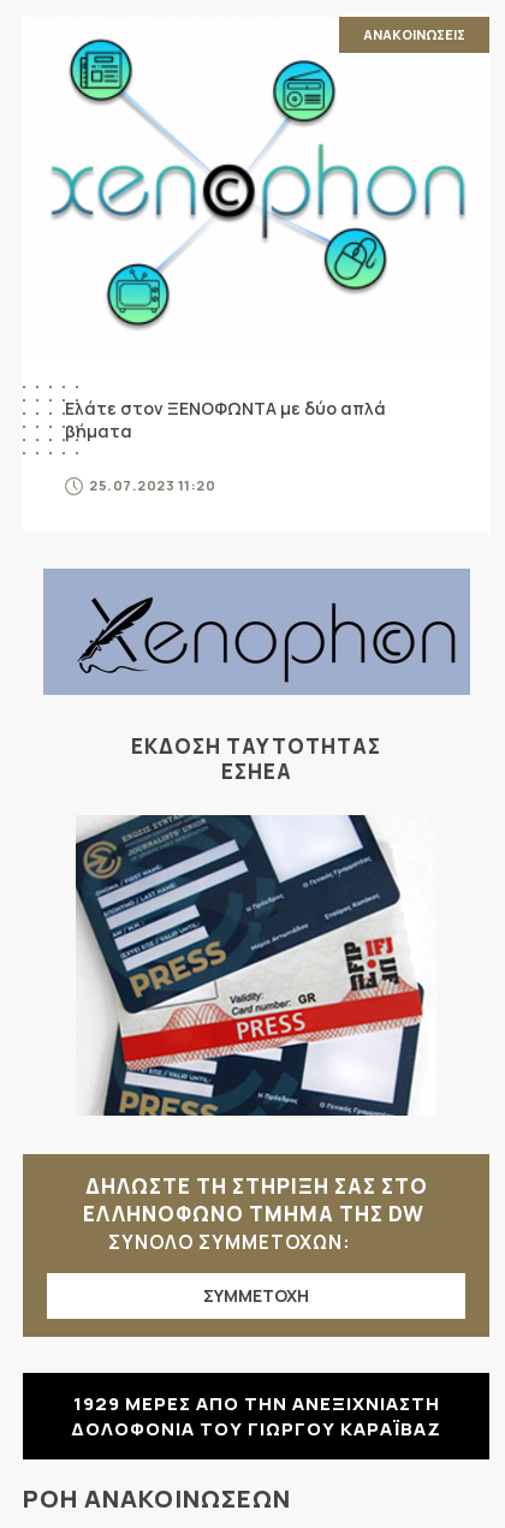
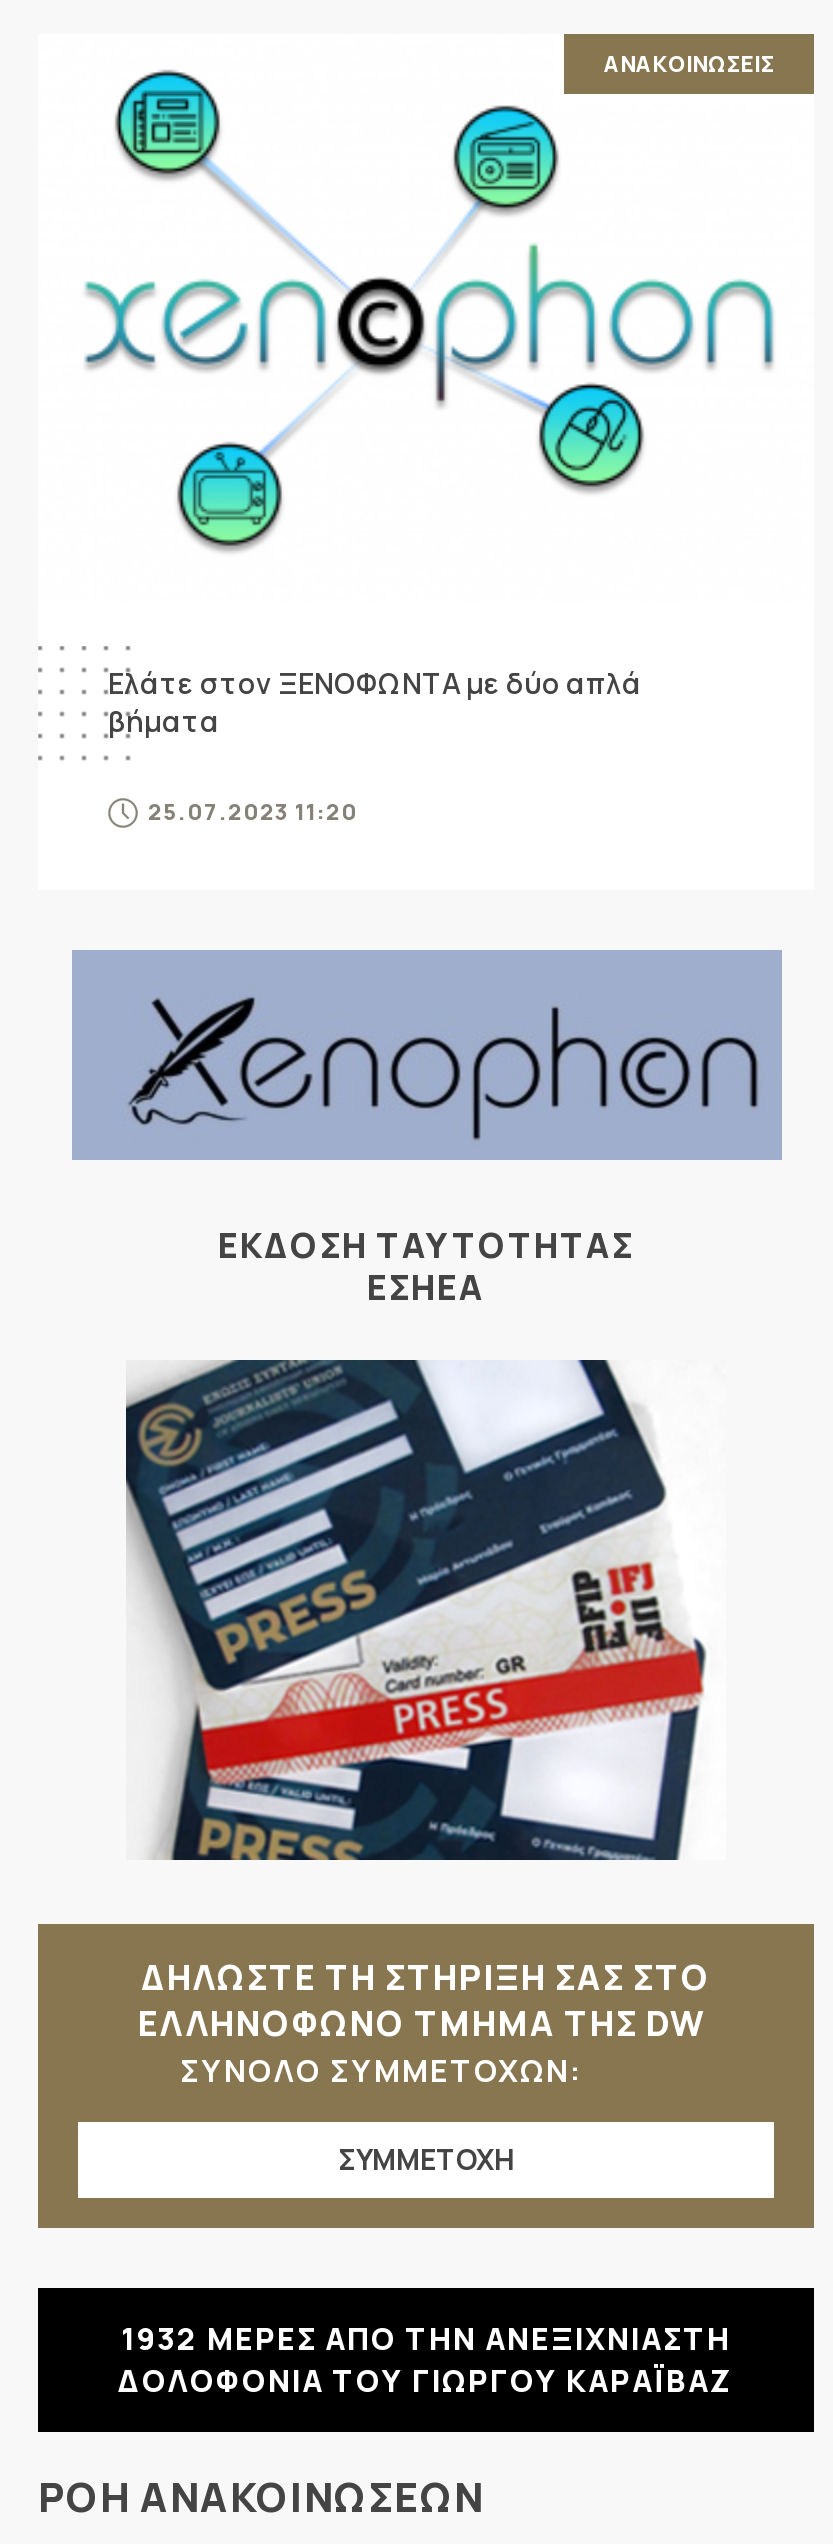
- 1929 ΜΕΡΕΣ ΑΠΟ ΤΗΝ ΑΝΕΞΙΧΝΙΑΣΤΗ
+ 1932 ΜΕΡΕΣ ΑΠΟ ΤΗΝ ΑΝΕΞΙΧΝΙΑΣΤΗ
